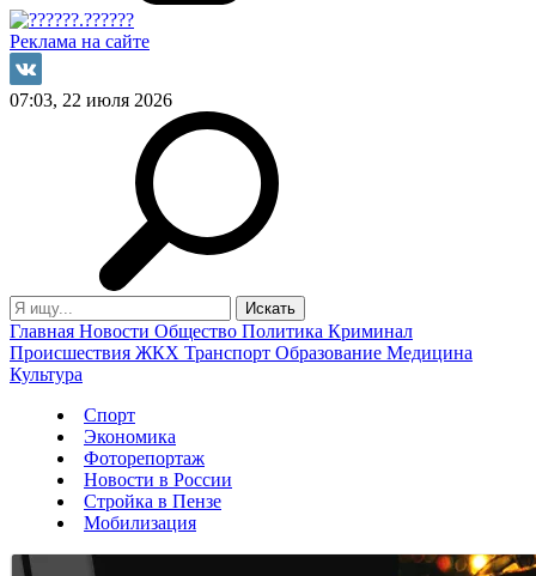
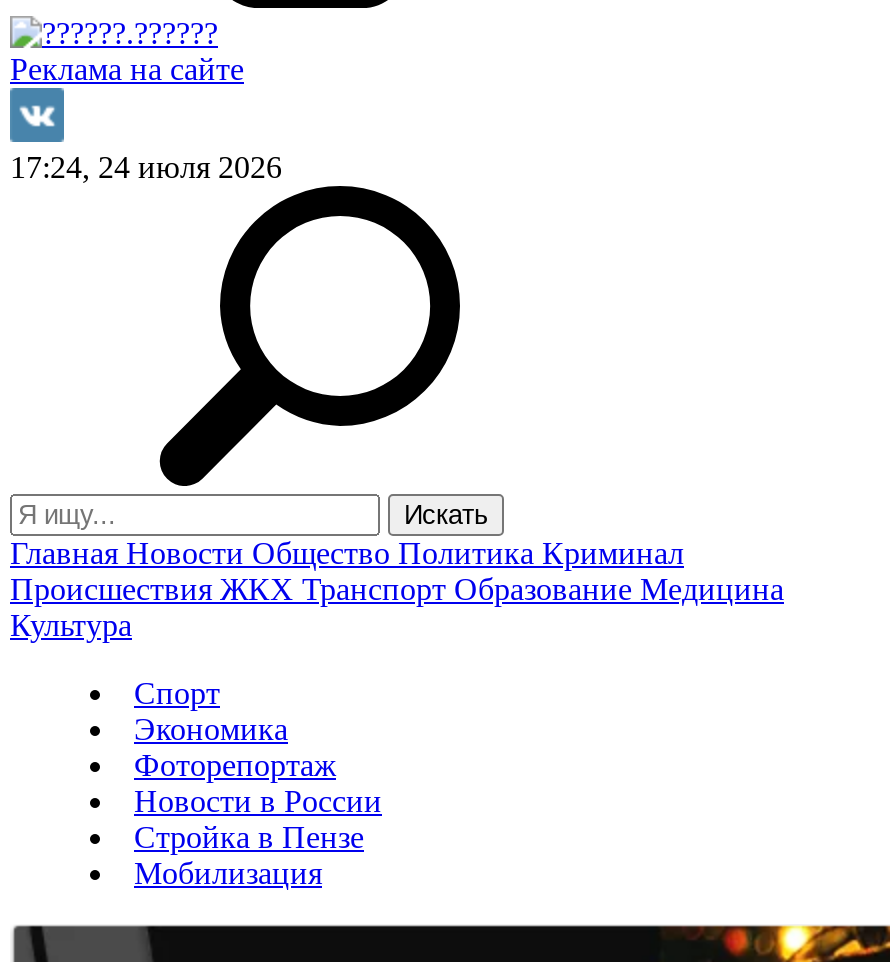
- 07:03, 22 июля 2026
+ 17:24, 24 июля 2026
